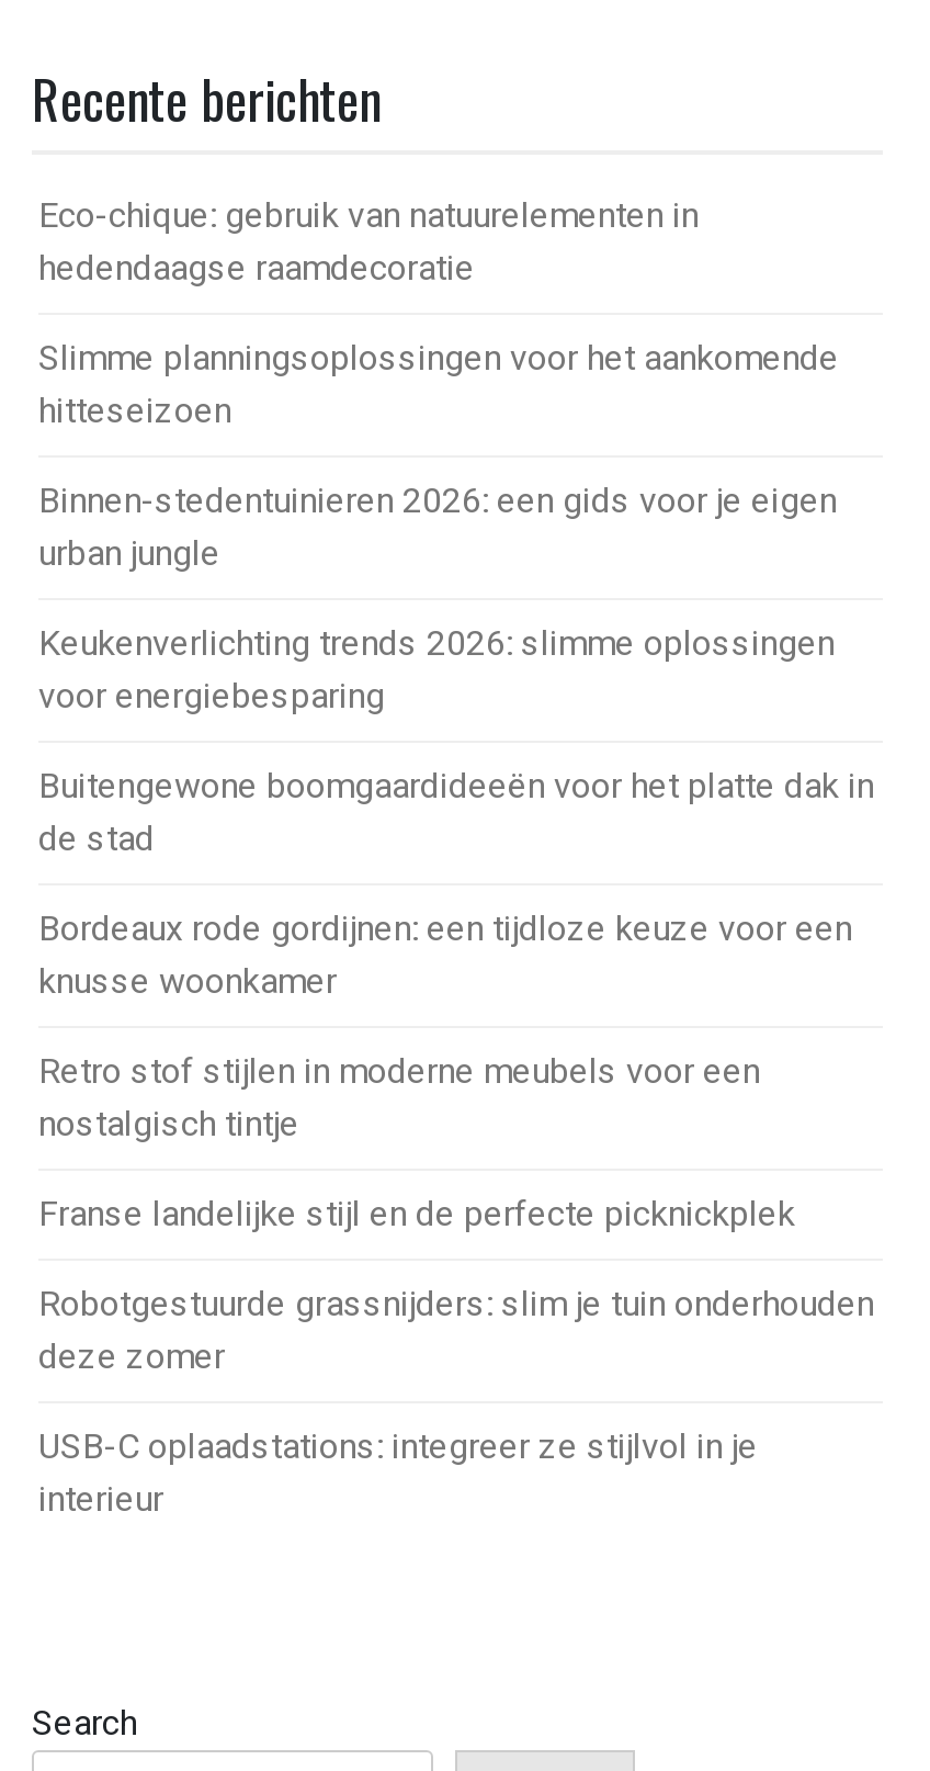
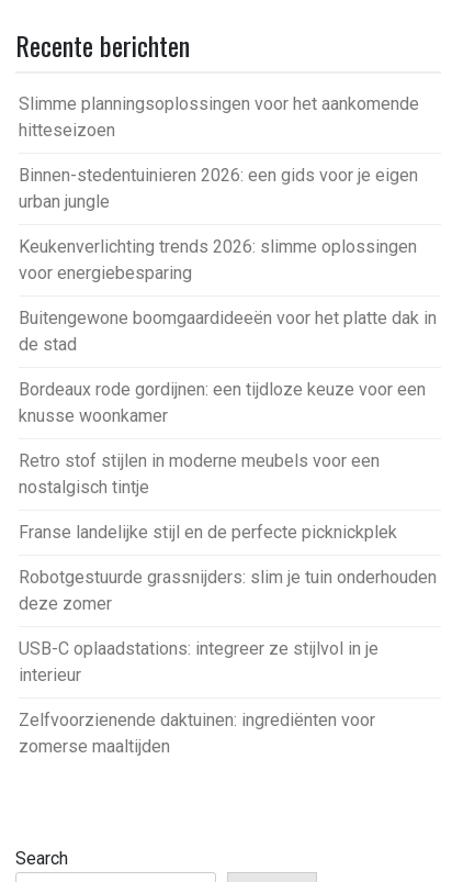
- Eco-chique: gebruik van natuurelementen in
- hedendaagse raamdecoratie

moved up: Slimme planningsoplossingen voor het aankomende | hitteseizoen | Binnen-stedentuinieren 2026: een gids voor je eigen | ... | USB-C oplaadstations: integreer ze stijlvol in je | interieur

+ Zelfvoorzienende daktuinen: ingrediënten voor
+ zomerse maaltijden
